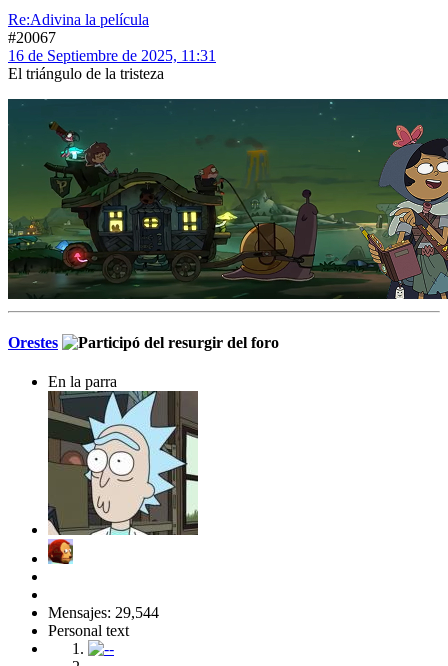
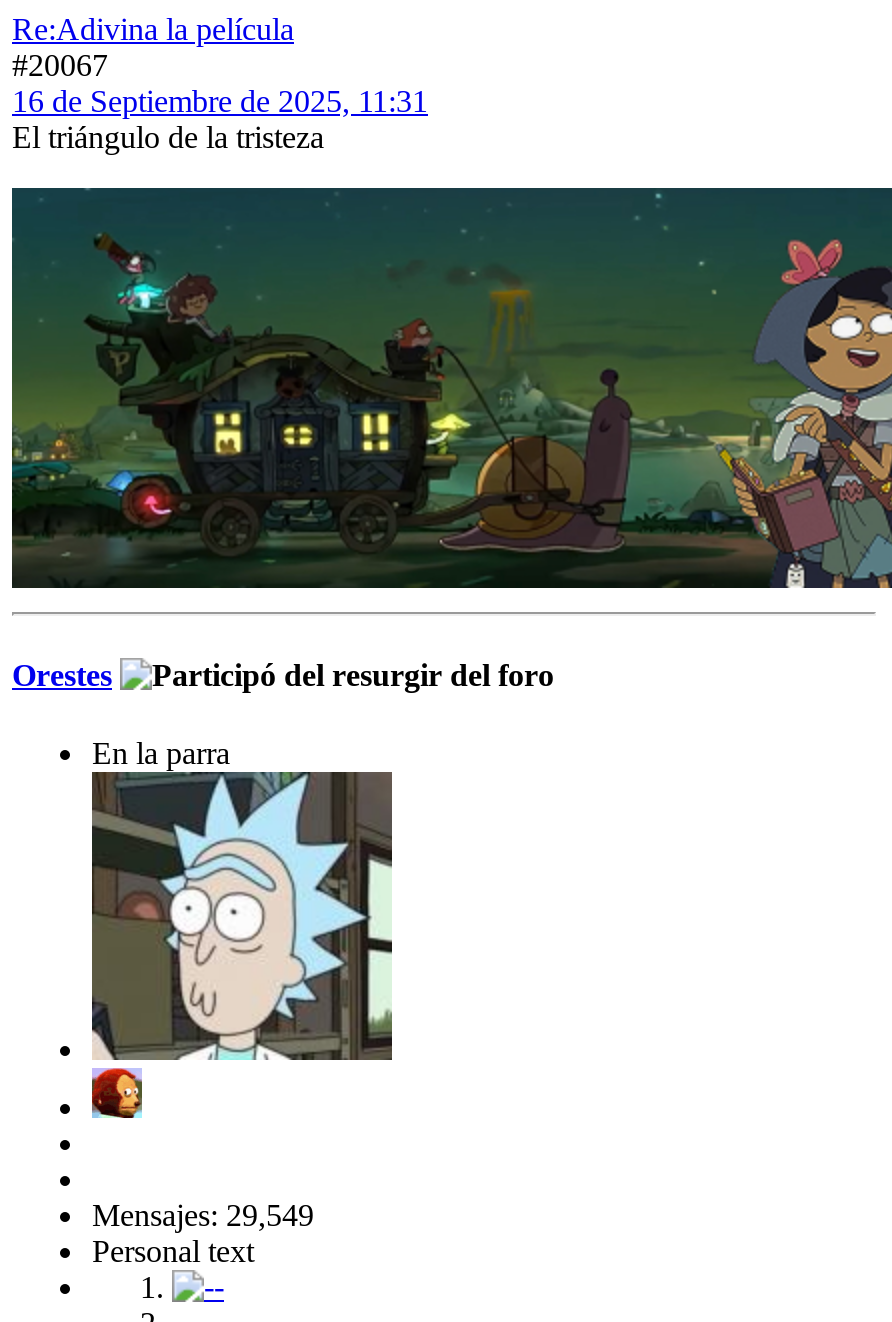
- Mensajes: 29,544
+ Mensajes: 29,549
